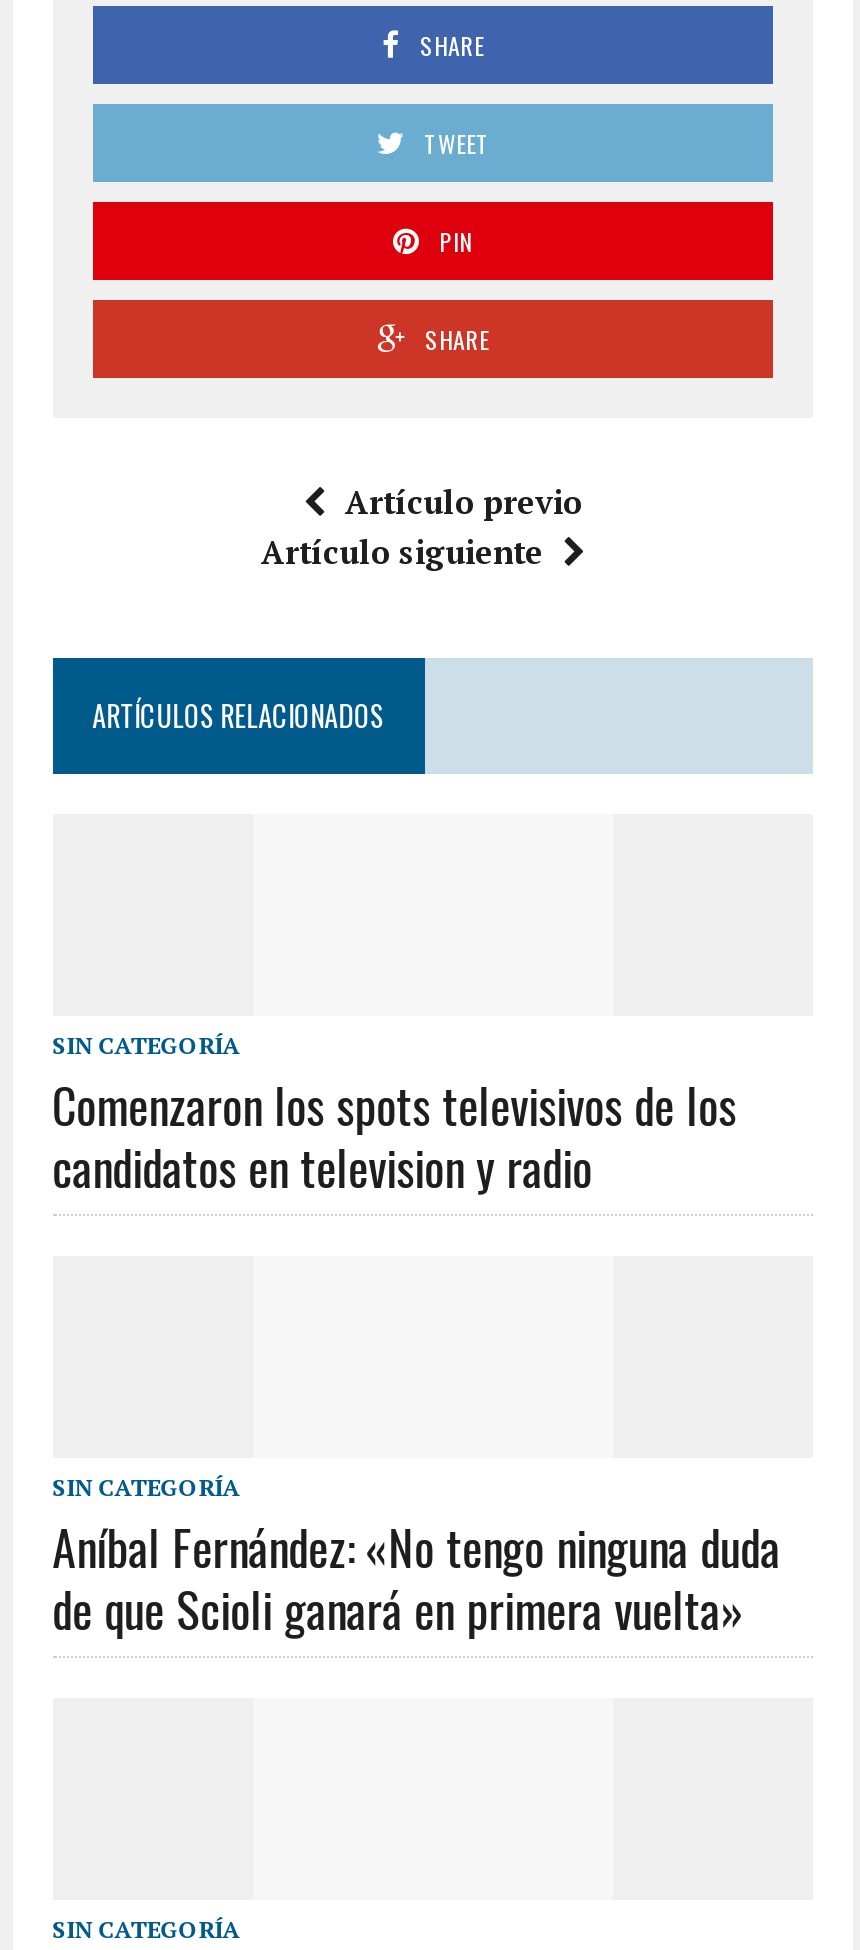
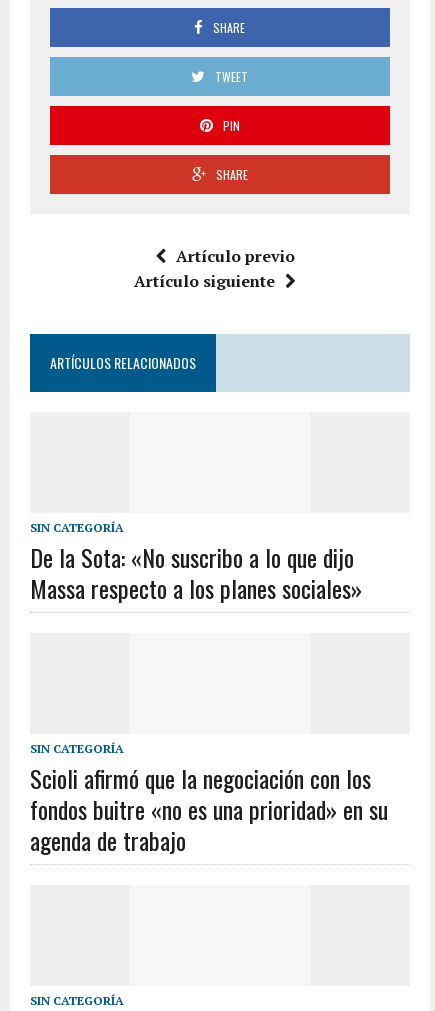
- Comenzaron los spots televisivos de los
- candidatos en television y radio
+ De la Sota: «No suscribo a lo que dijo
+ Massa respecto a los planes sociales»

- Aníbal Fernández: «No tengo ninguna duda
- de que Scioli ganará en primera vuelta»
+ Scioli afirmó que la negociación con los
+ fondos buitre «no es una prioridad» en su
+ agenda de trabajo
